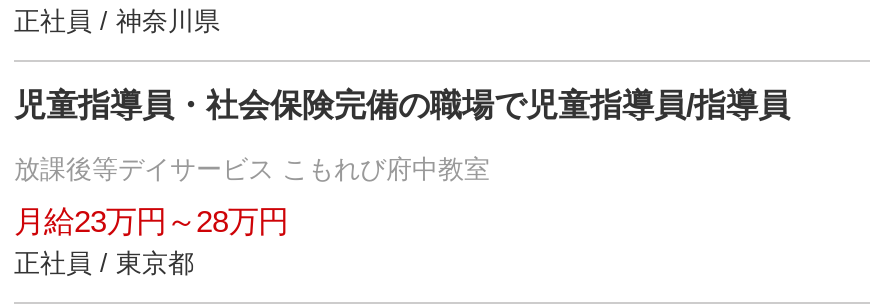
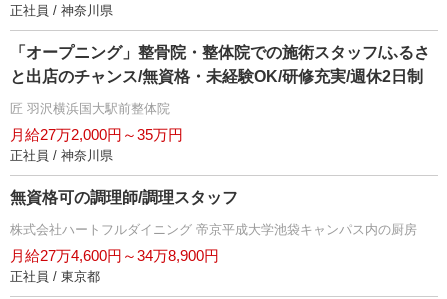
- 児童指導員・社会保険完備の職場で児童指導員/指導員
- 放課後等デイサービス こもれび府中教室
- 月給23万円～28万円
+ 「オープニング」整骨院・整体院での施術スタッフ/ふるさ
+ と出店のチャンス/無資格・未経験OK/研修充実/週休2日制
+ 匠 羽沢横浜国大駅前整体院
+ 月給27万2,000円～35万円
+ 正社員 / 神奈川県
+ 無資格可の調理師/調理スタッフ
+ 株式会社ハートフルダイニング 帝京平成大学池袋キャンパス内の厨房
+ 月給27万4,600円～34万8,900円
